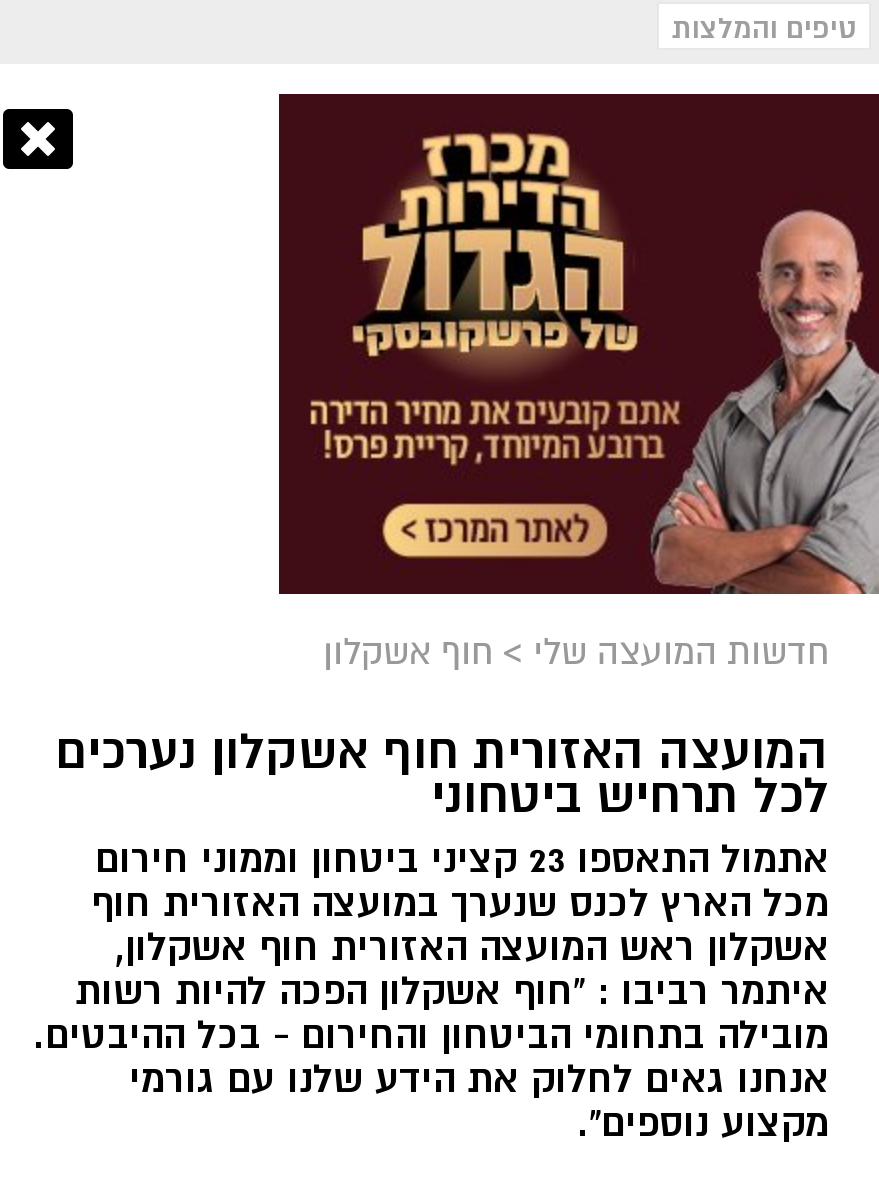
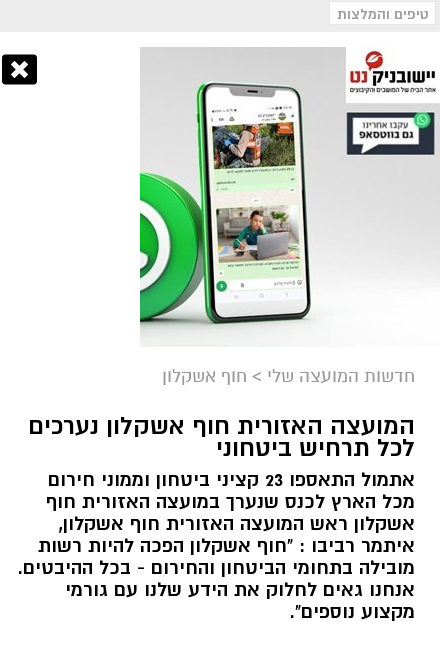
- [image]
+ [image]
